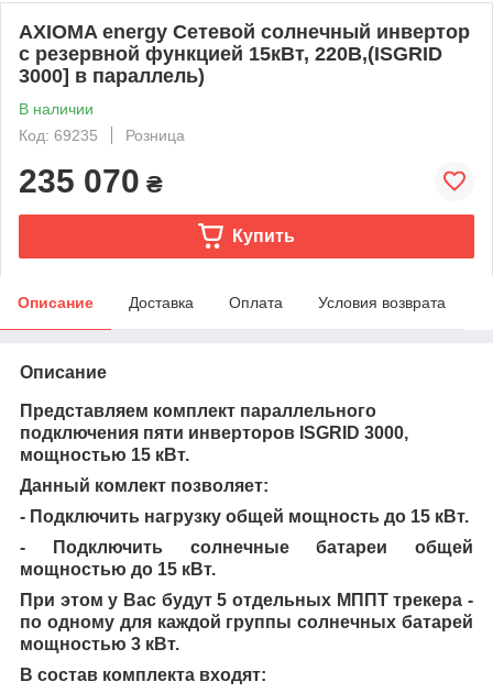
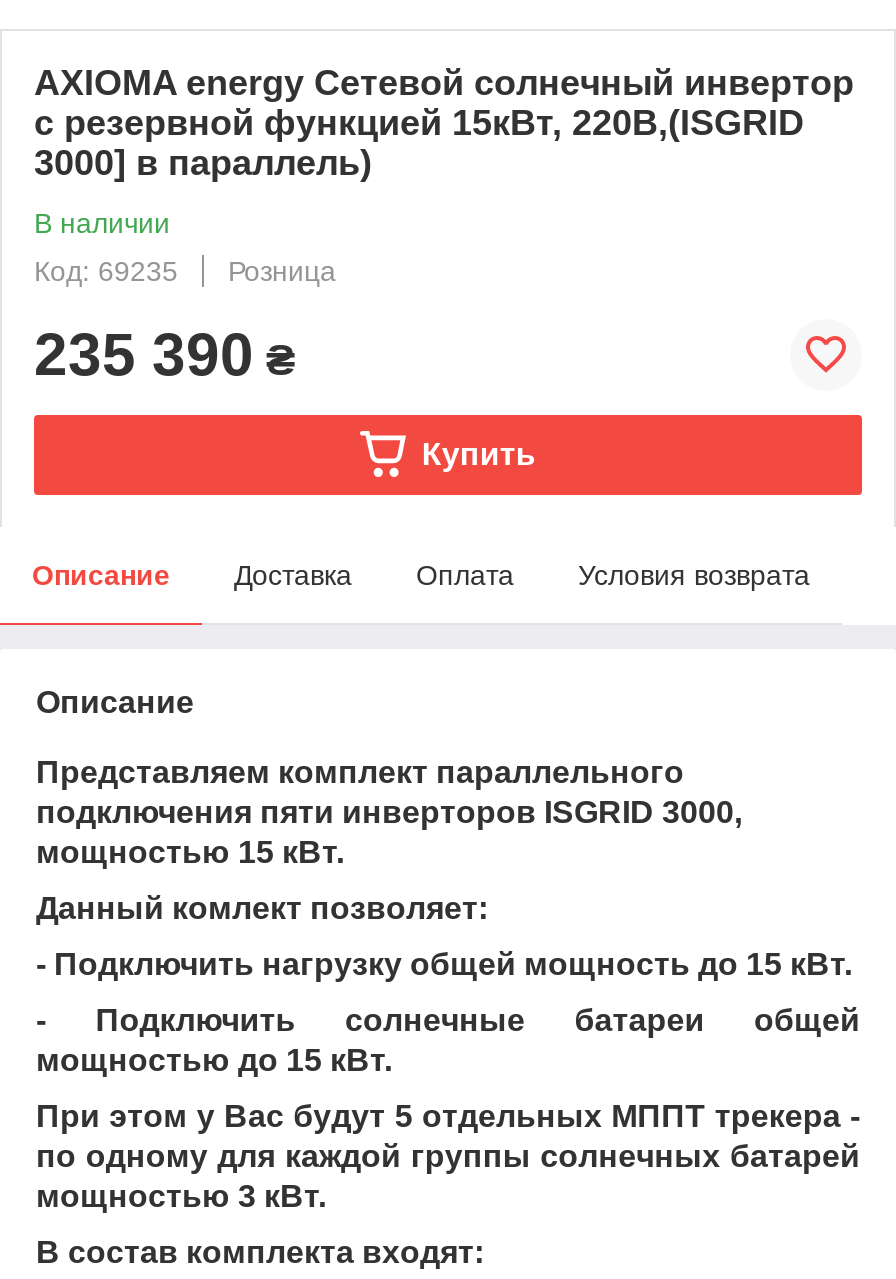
- 235 070 ₴
+ 235 390 ₴
